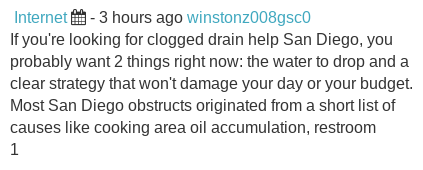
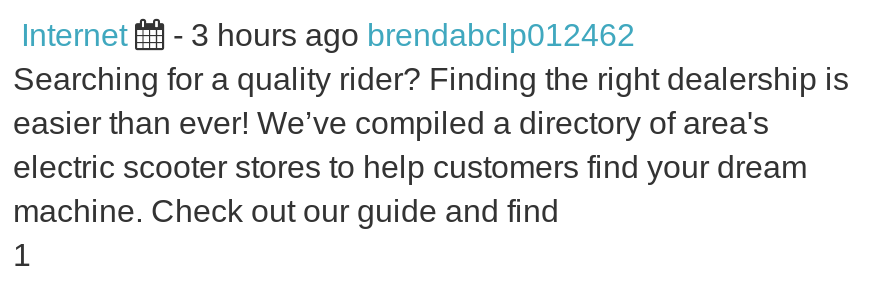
- - 3 hours ago winstonz008gsc0
- If you're looking for clogged drain help San Diego, you
- probably want 2 things right now: the water to drop and a
- clear strategy that won't damage your day or your budget.
- Most San Diego obstructs originated from a short list of
- causes like cooking area oil accumulation, restroom
+ - 3 hours ago brendabclp012462
+ Searching for a quality rider? Finding the right dealership is
+ easier than ever! We’ve compiled a directory of area's
+ electric scooter stores to help customers find your dream
+ machine. Check out our guide and find
